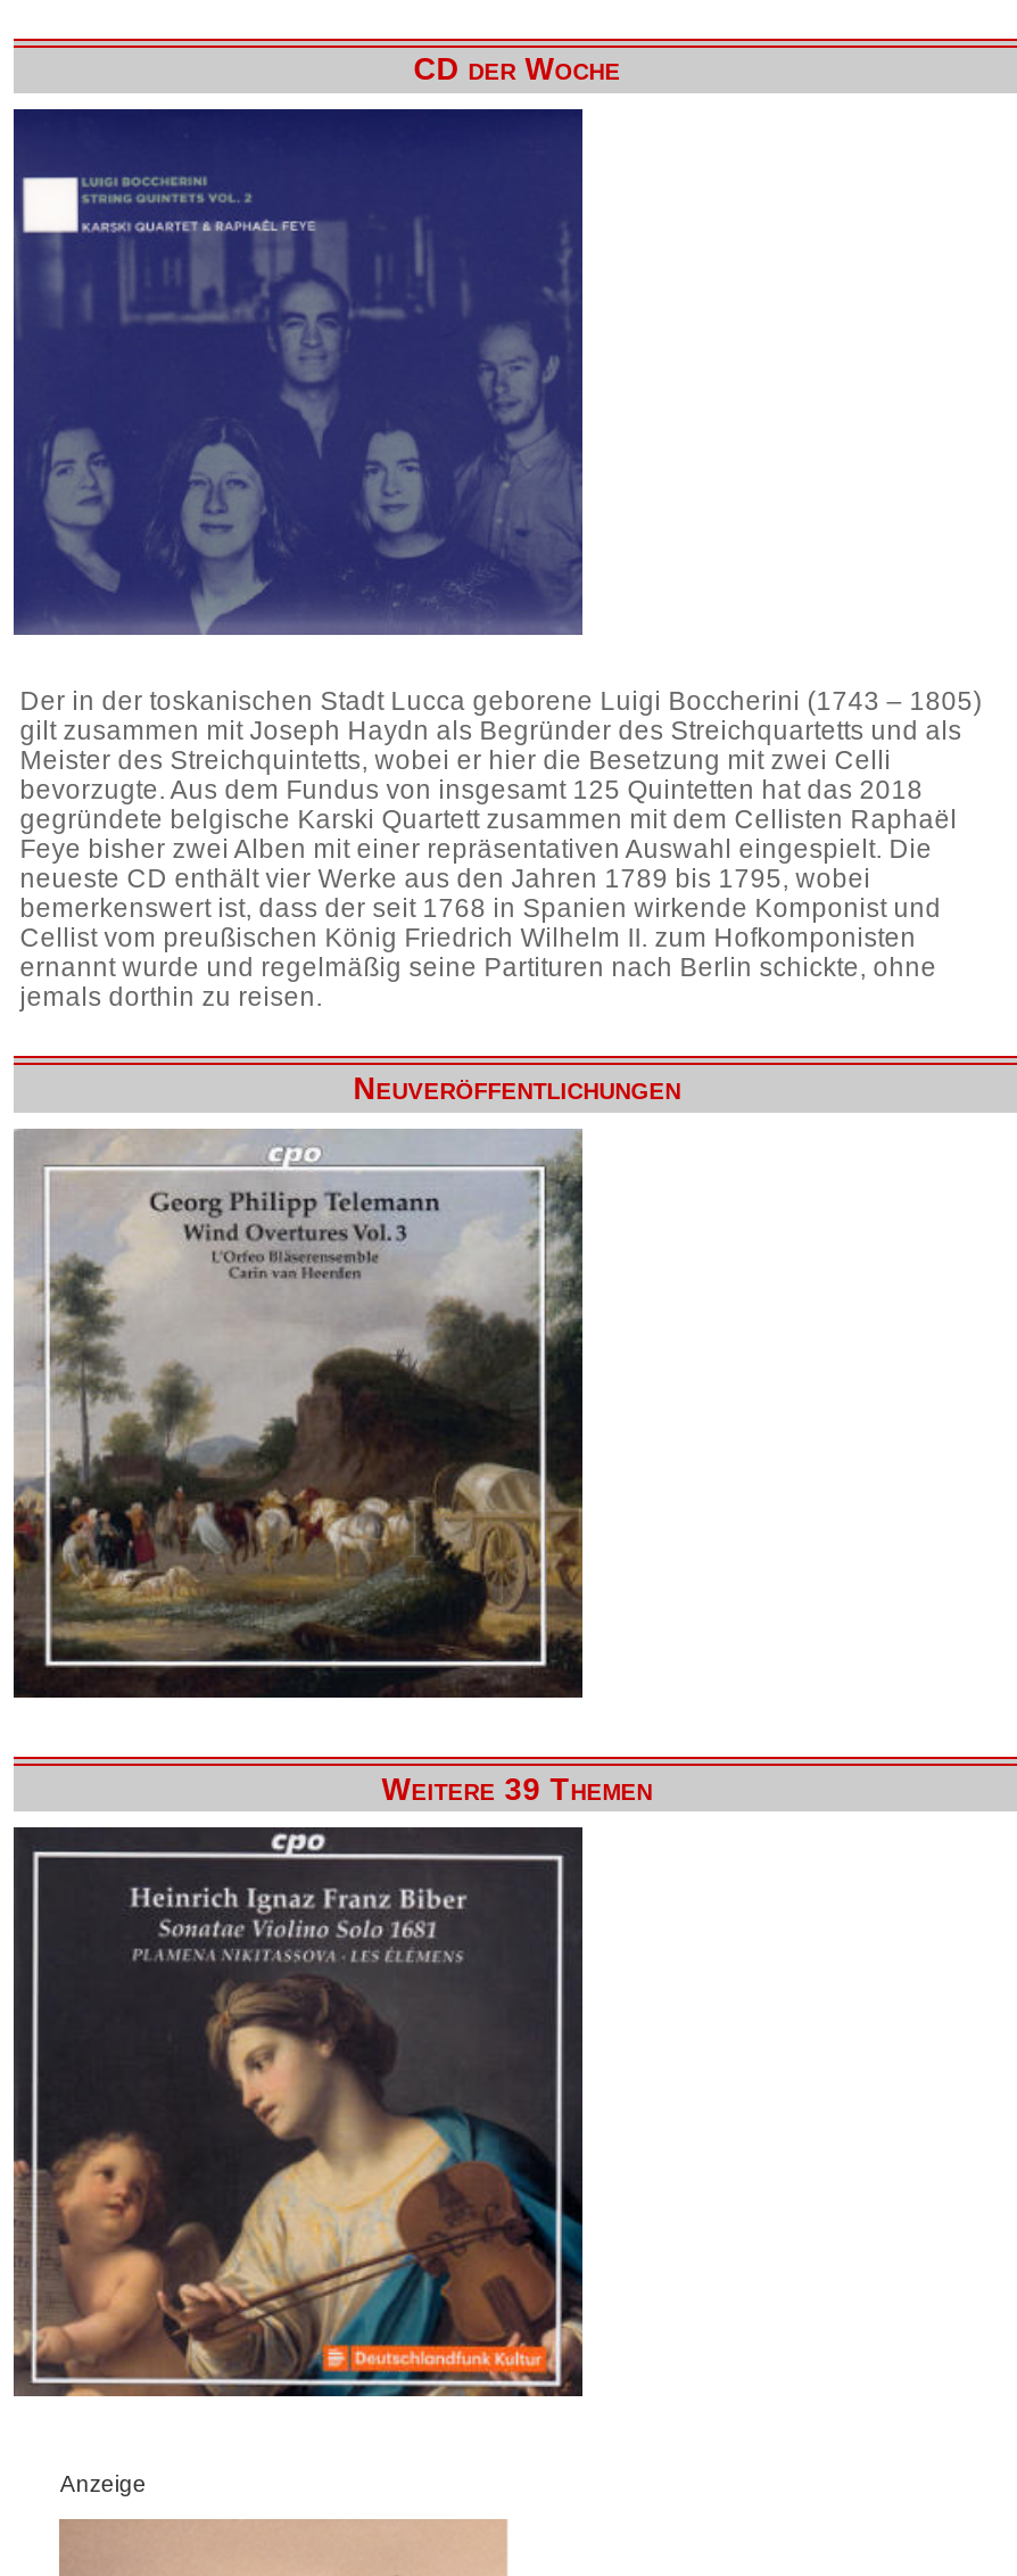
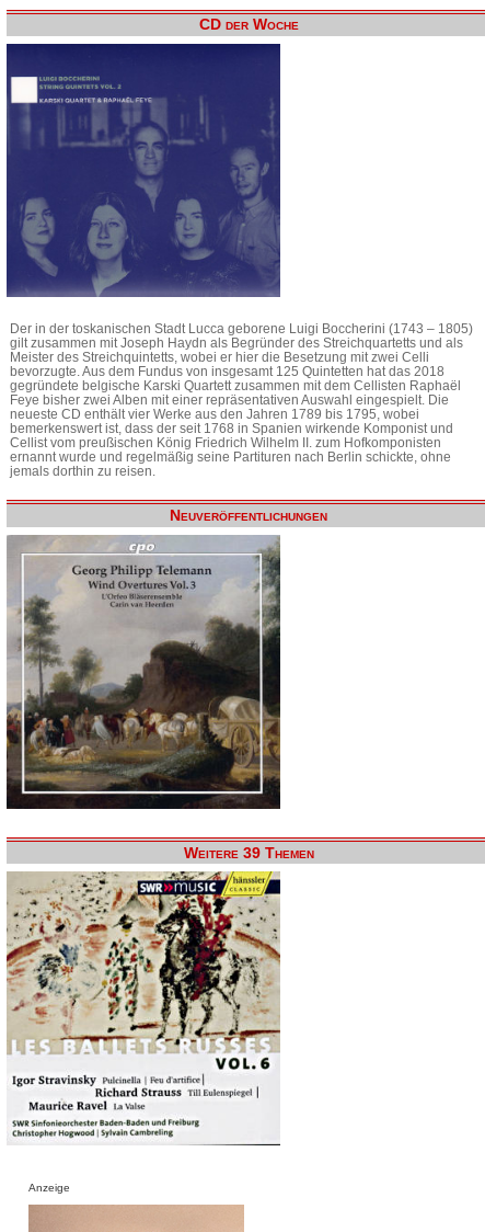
- [image]
+ [image]
